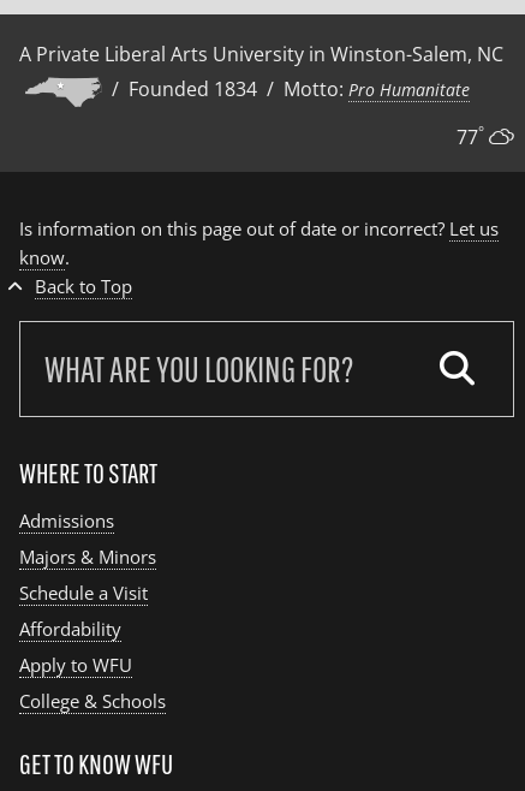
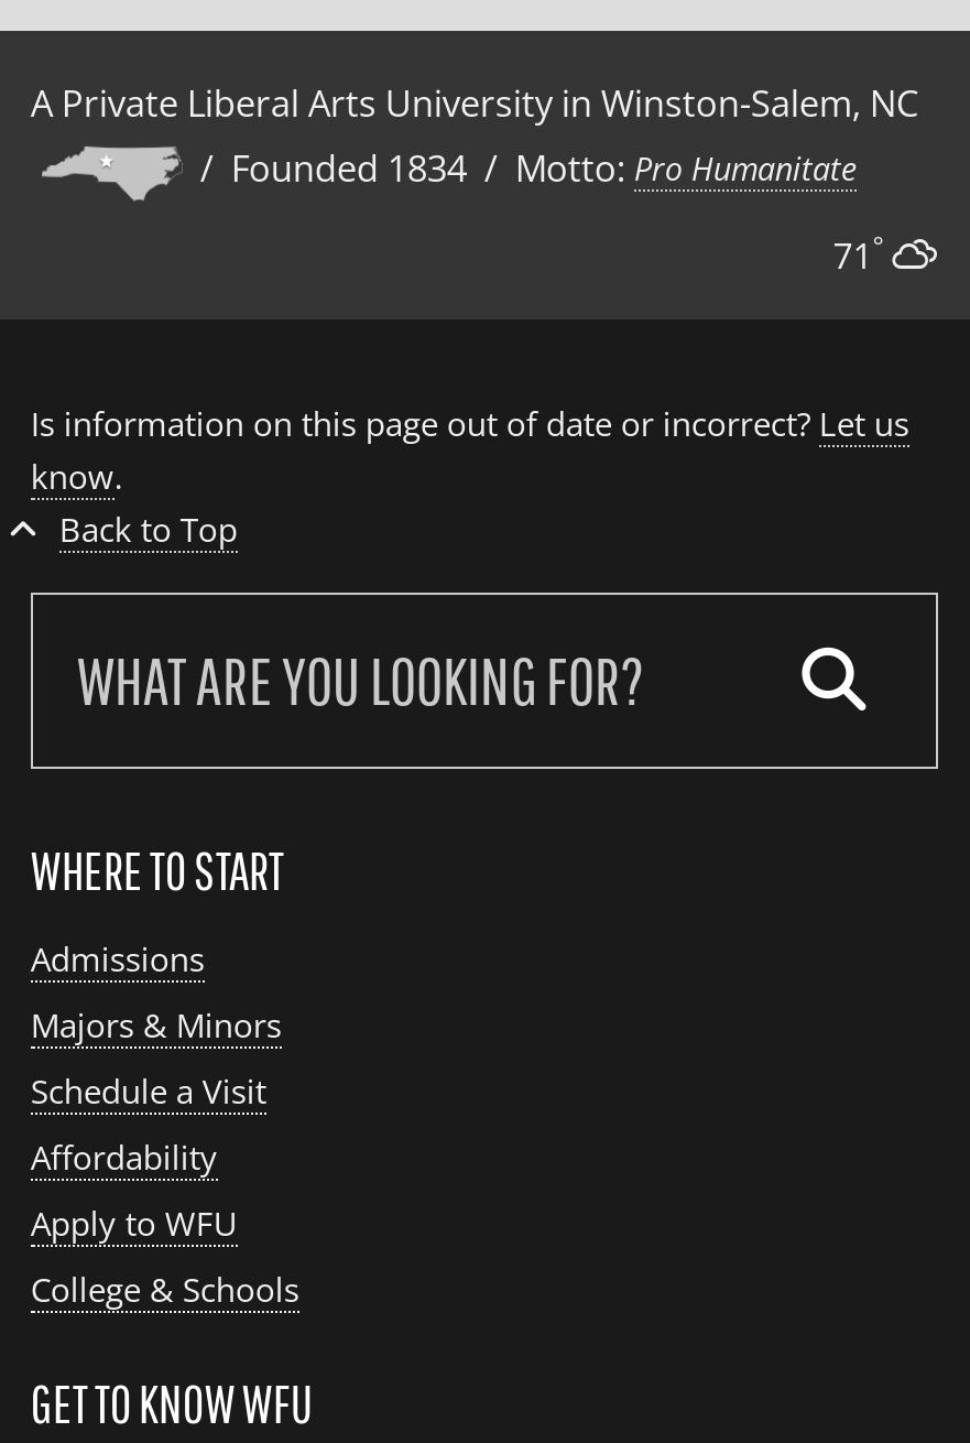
- 77°
+ 71°
